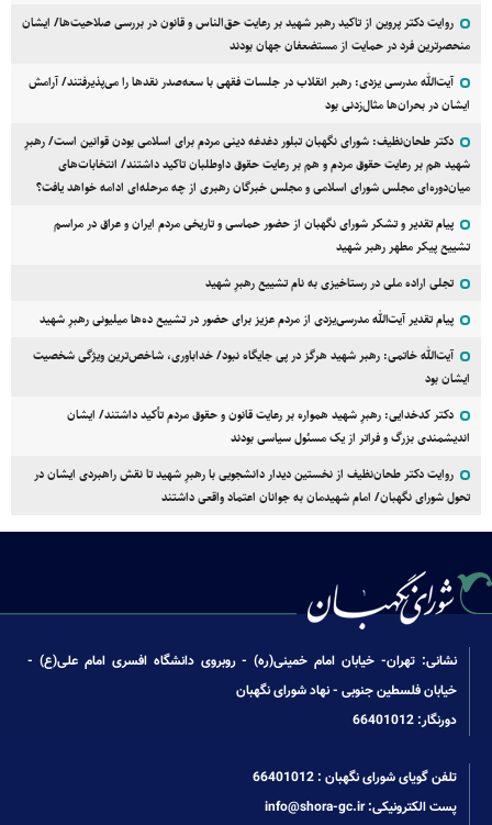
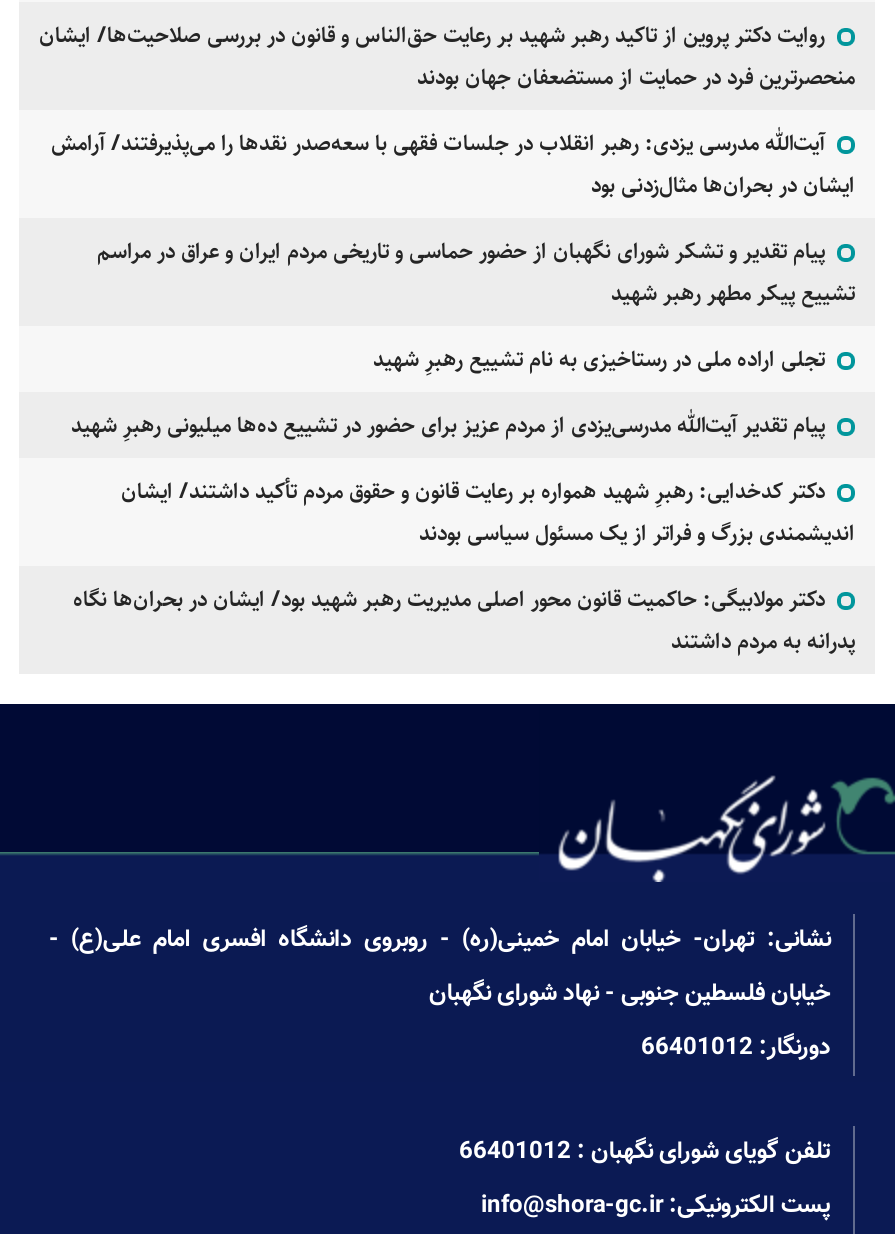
- دکتر طحان‌نظیف: شورای نگهبان تبلور دغدغه دینی مردم برای اسلامی بودن قوانین است/ رهبرِ
- شهید هم بر رعایت حقوق مردم و هم بر رعایت حقوق داوطلبان تاکید داشتند/ انتخابات‌های
- میان‌دوره‌ای مجلس شورای اسلامی و مجلس خبرگان رهبری از چه مرحله‌ای ادامه خواهد یافت؟

- آیت‌الله خاتمی: رهبر شهید هرگز در پی جایگاه نبود/ خداباوری، شاخص‌ترین ویژگی شخصیت
- ایشان بود

- روایت دکتر طحان‌نظیف از نخستین دیدار دانشجویی با رهبرِ شهید تا نقش راهبردی ایشان در
- تحول شورای نگهبان/ امام شهیدمان به جوانان اعتماد واقعی داشتند
+ دکتر مولابیگی: حاکمیت قانون محور اصلی مدیریت رهبر شهید بود/ ایشان در بحران‌ها نگاه
+ پدرانه به مردم داشتند
